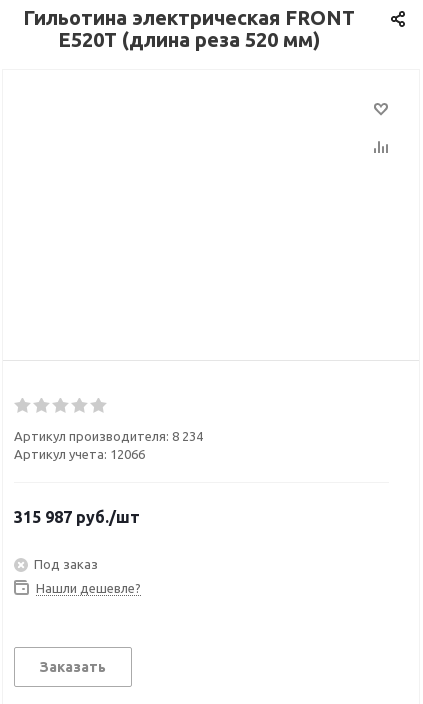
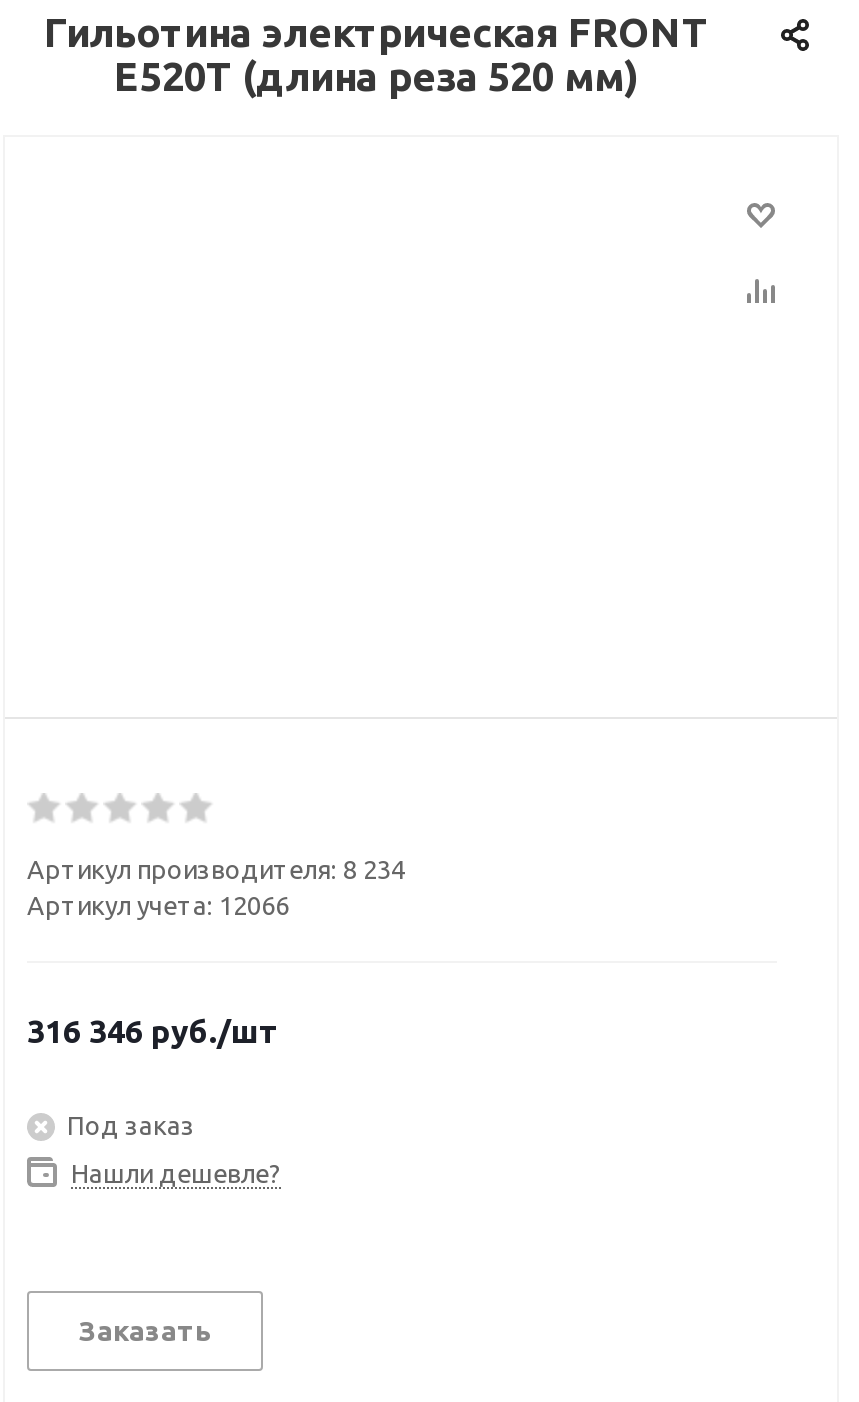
- 315 987 руб./шт
+ 316 346 руб./шт
